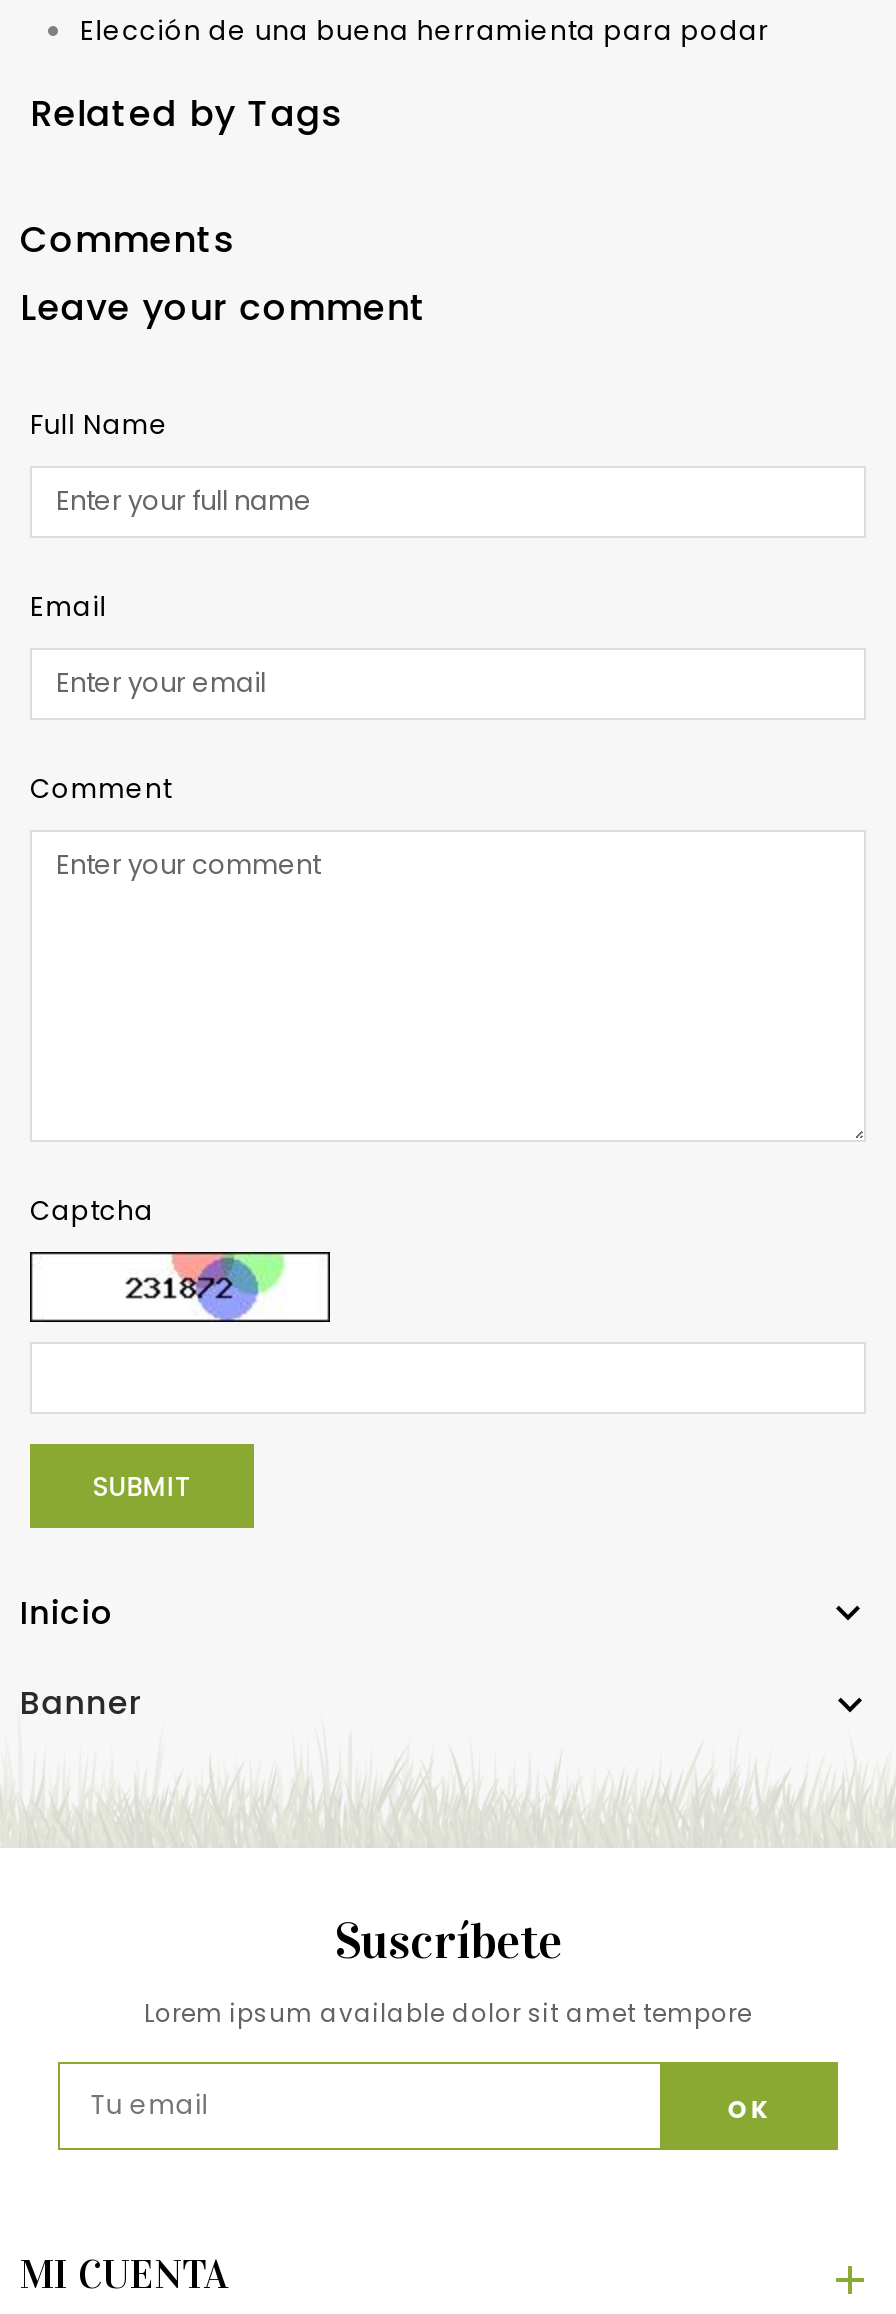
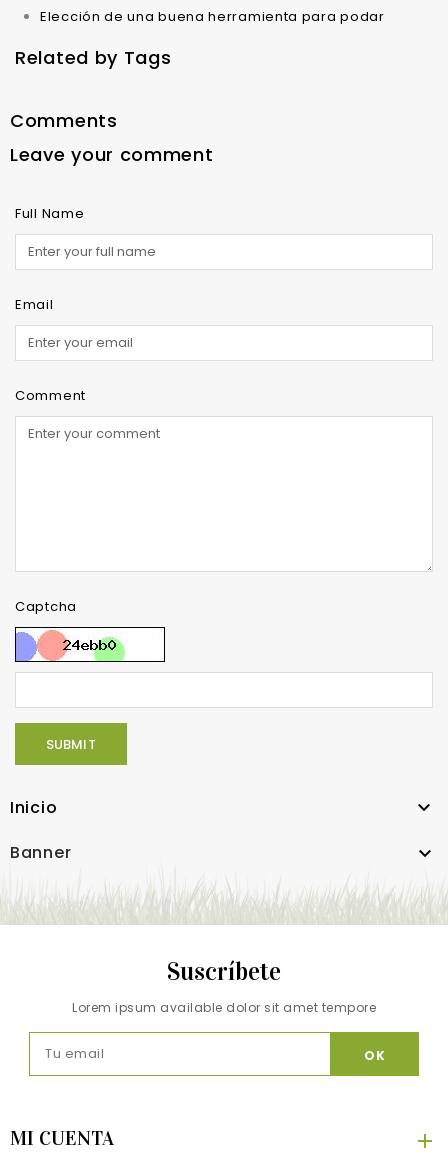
- [image]
+ [image]
